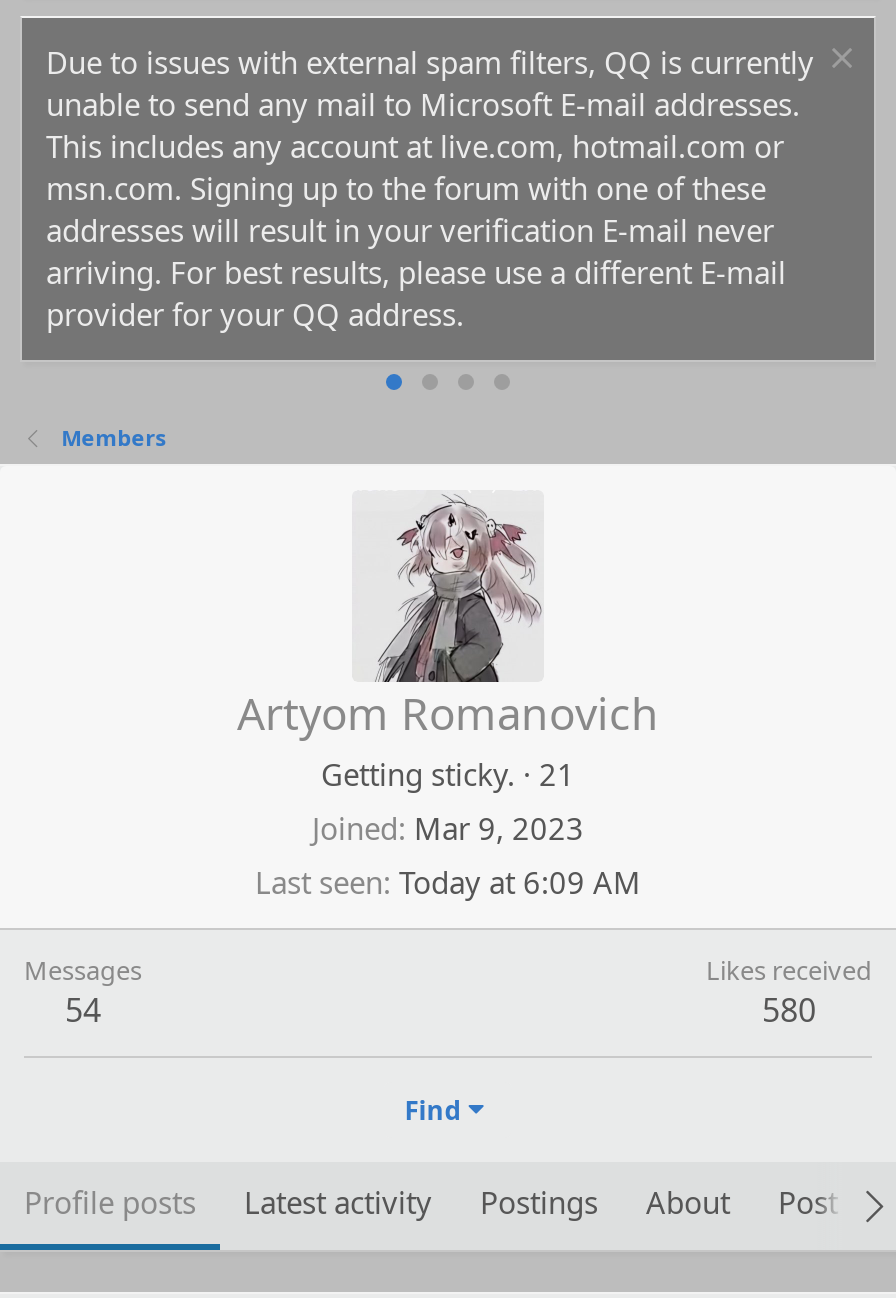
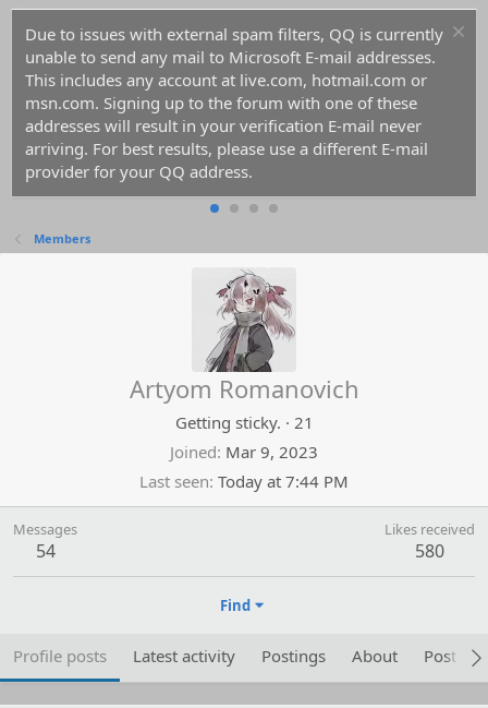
- Last seen Today at 6:09 AM
+ Last seen Today at 7:44 PM
